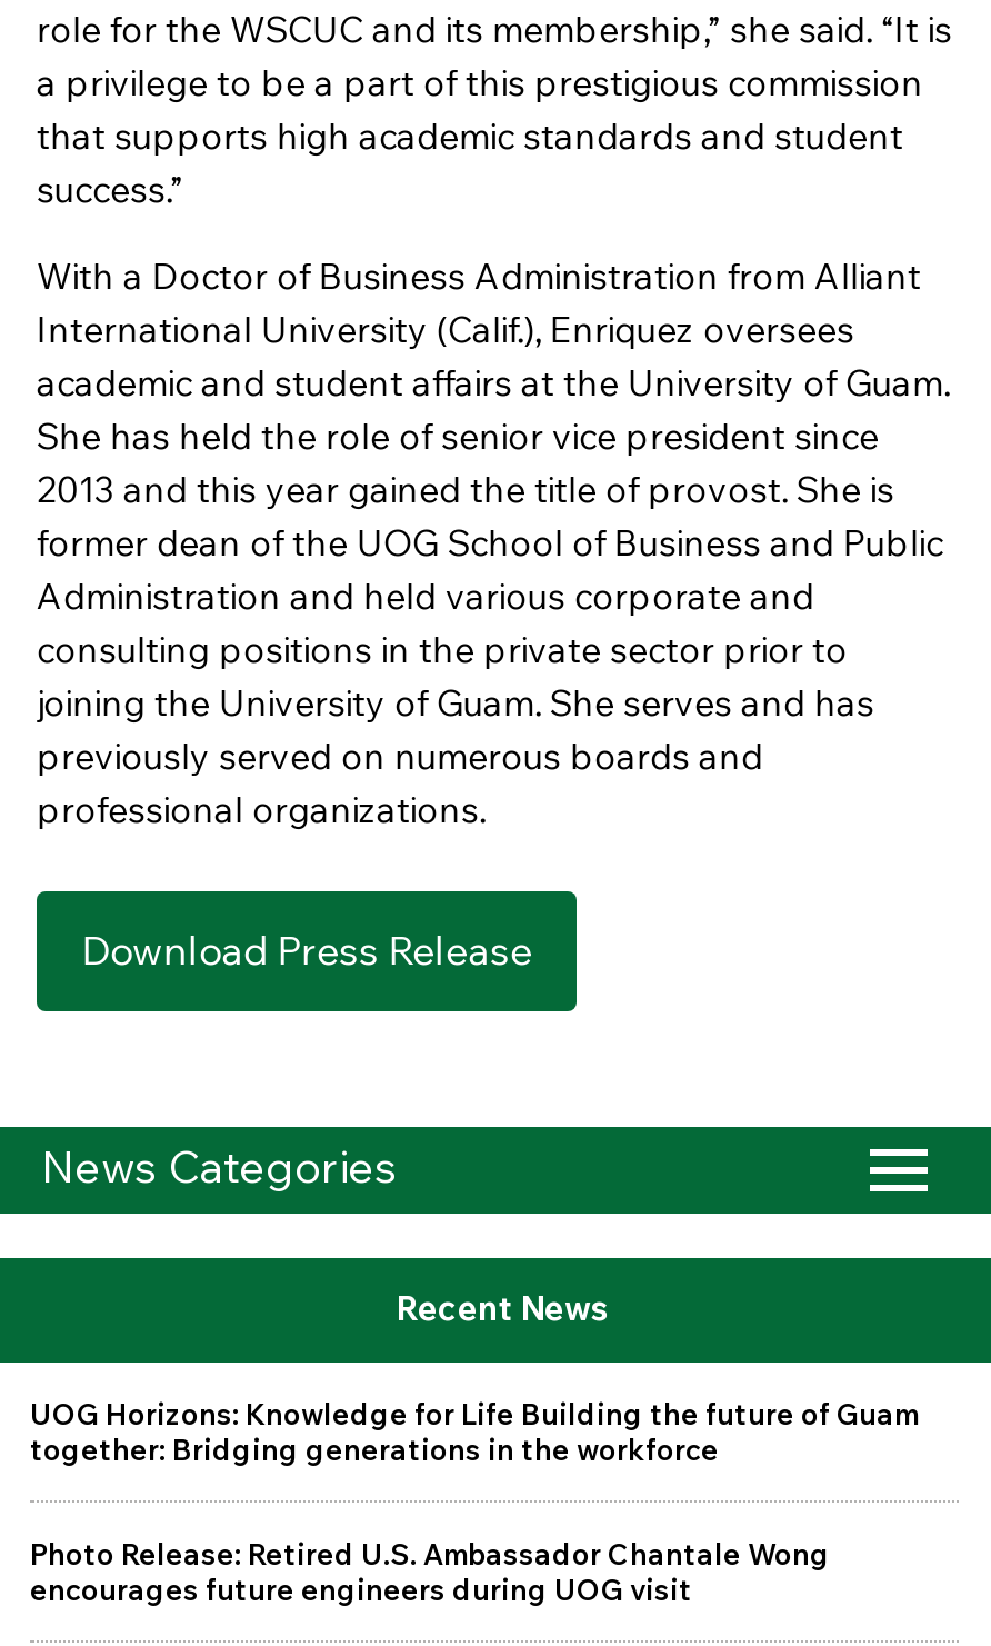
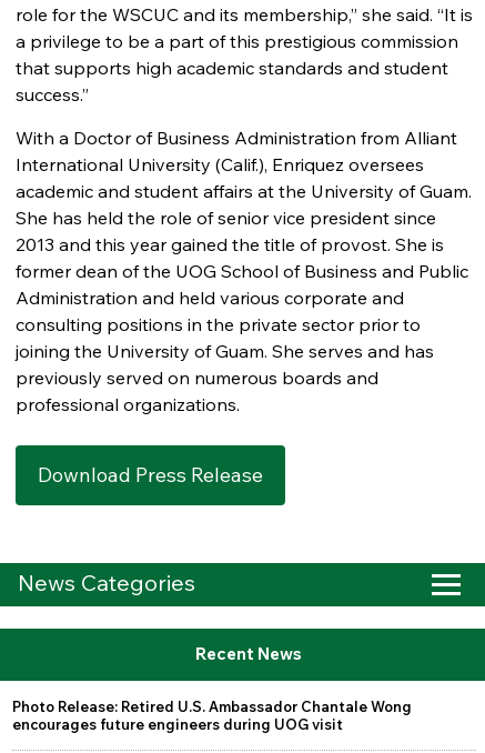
- UOG Horizons: Knowledge for Life Building the future of Guam
- together: Bridging generations in the workforce
